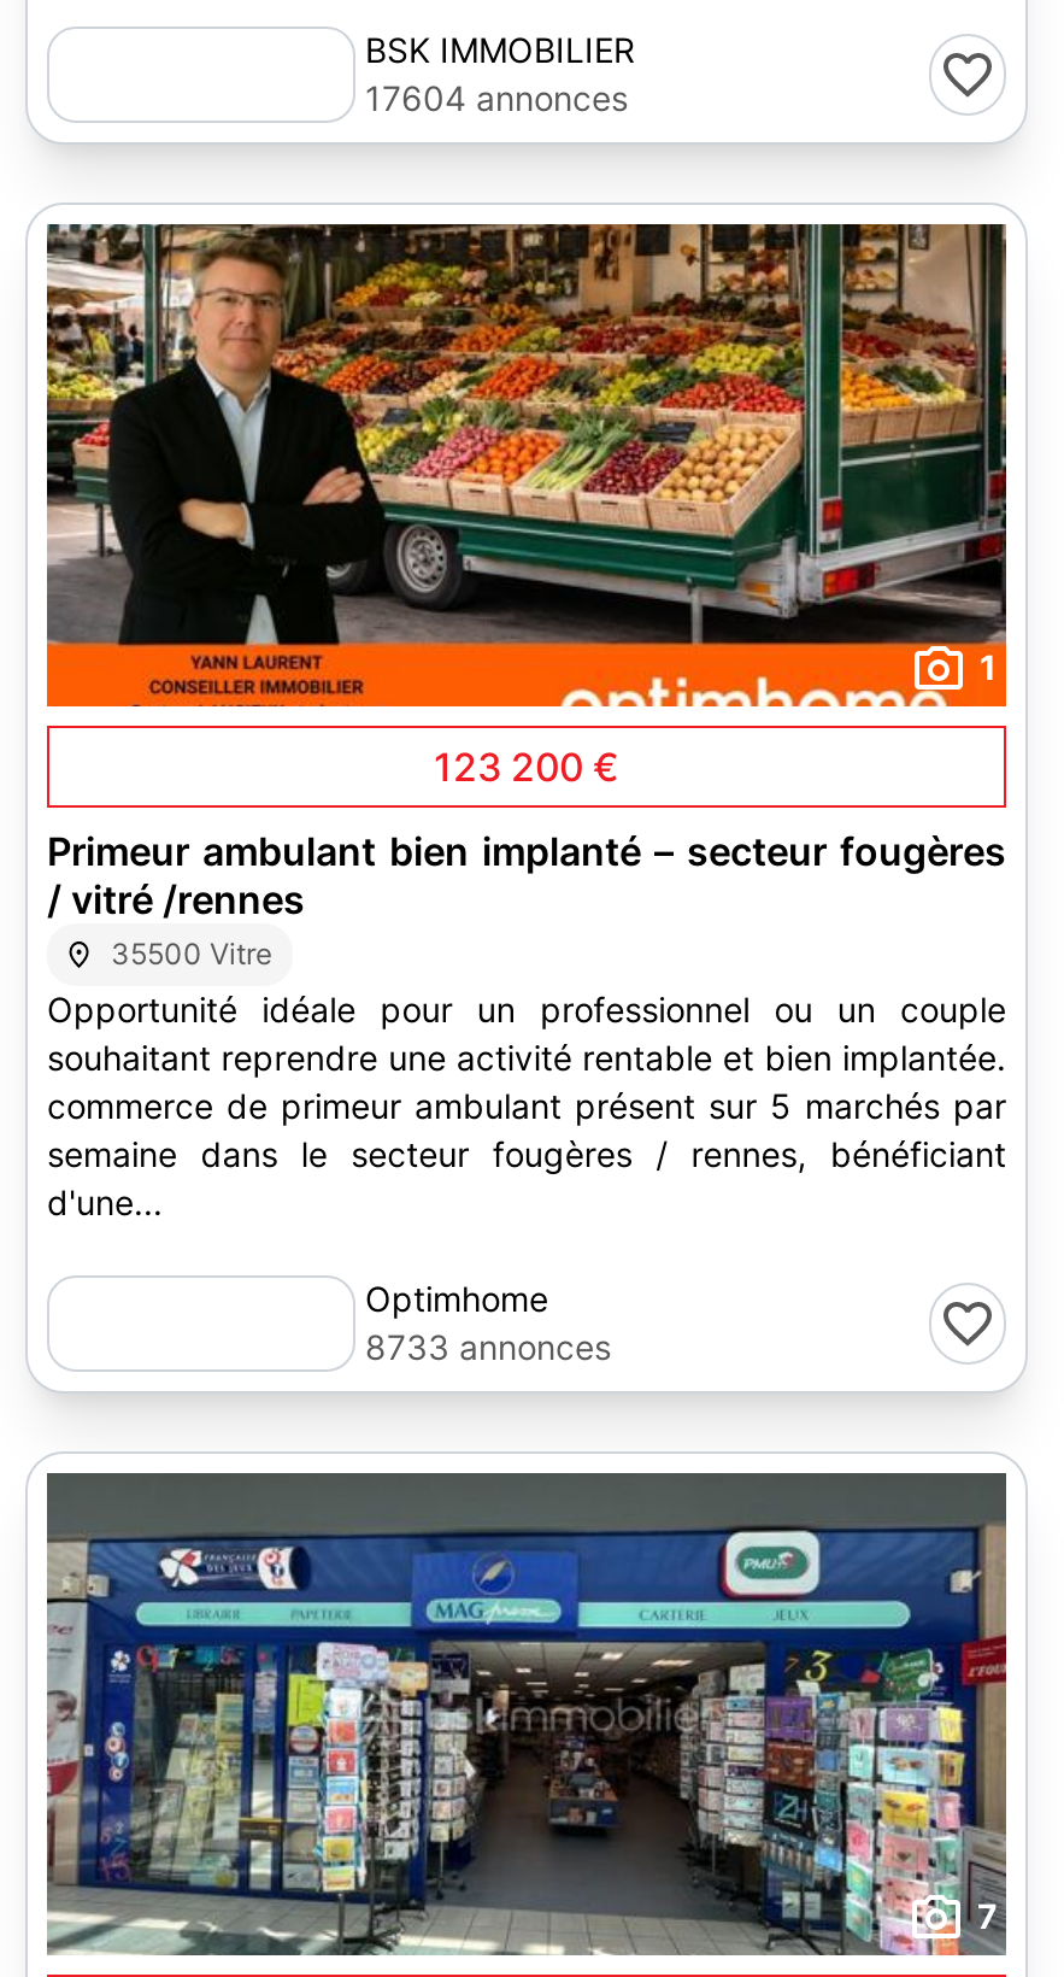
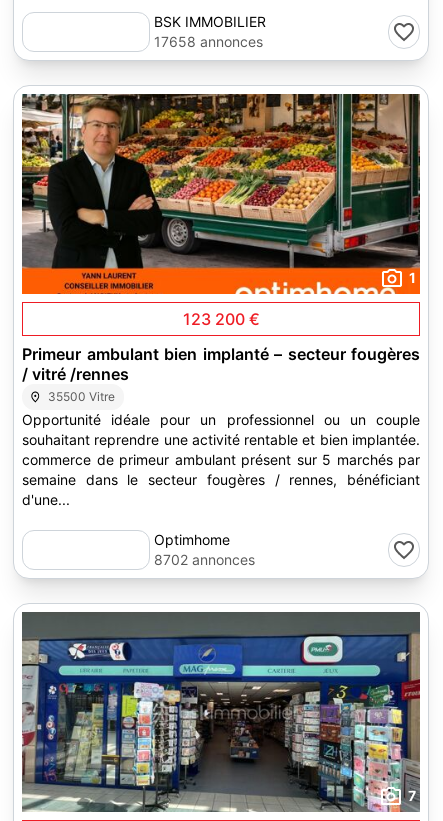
- 17604 annonces
+ 17658 annonces

- 8733 annonces
+ 8702 annonces
